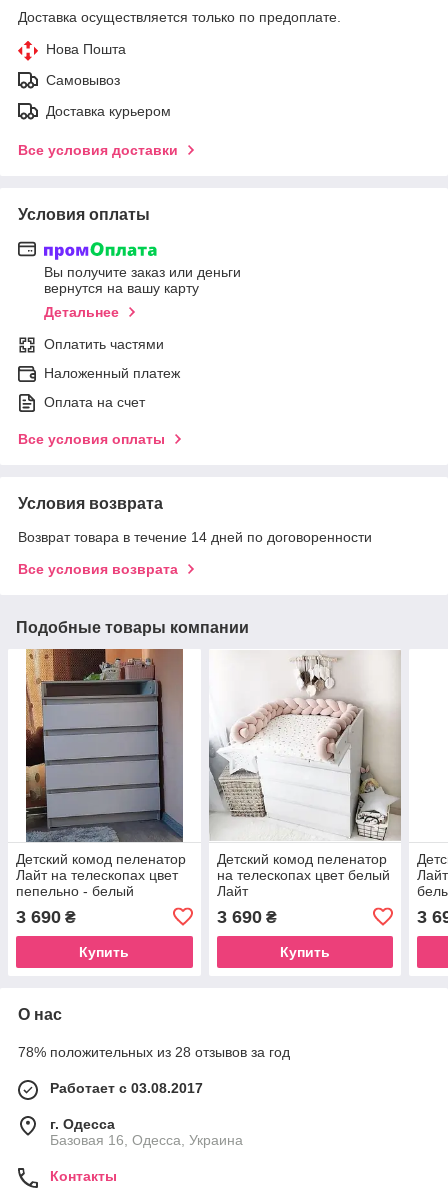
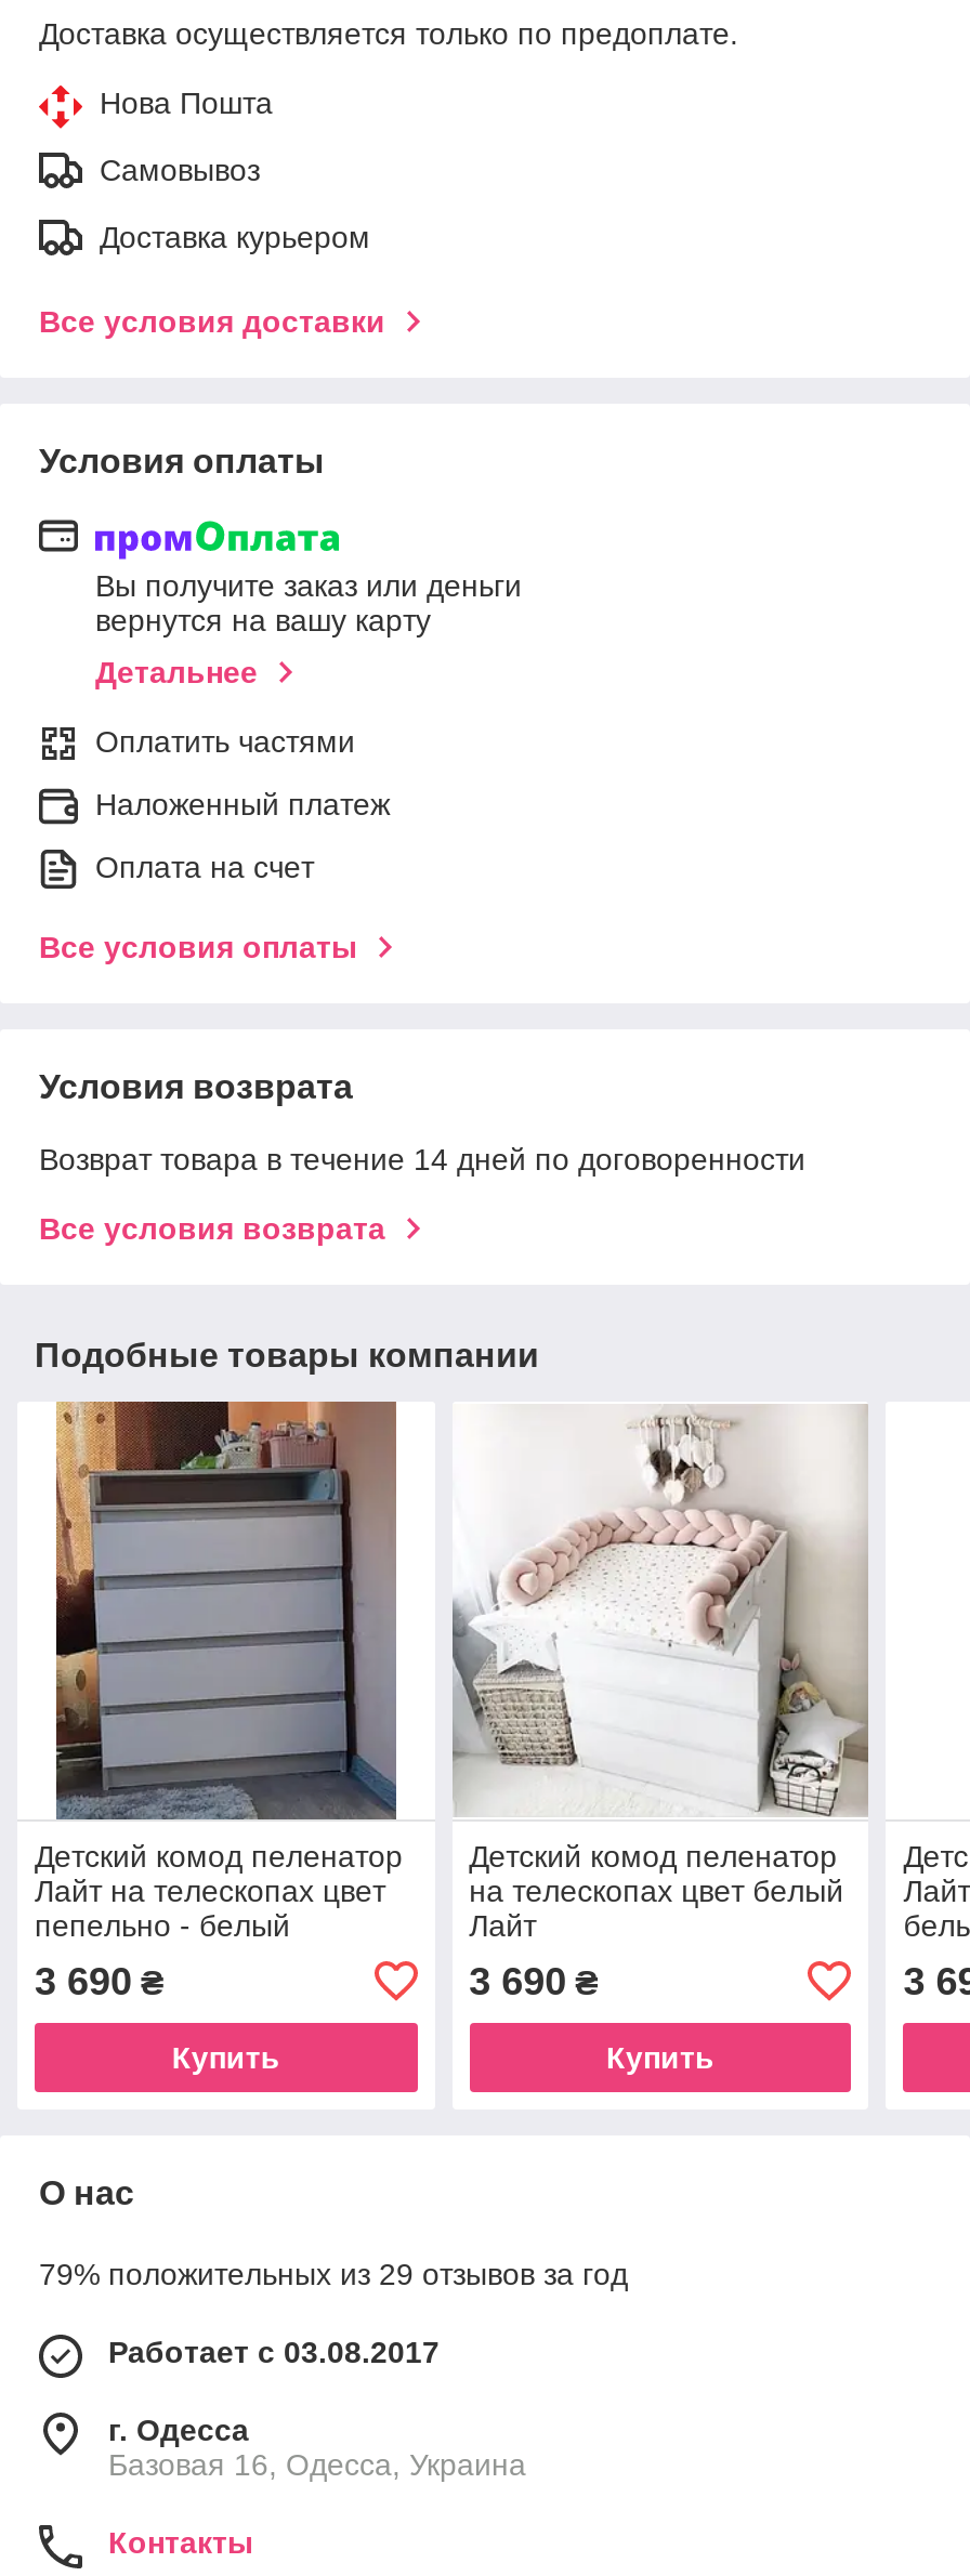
- 78% положительных из 28 отзывов за год
+ 79% положительных из 29 отзывов за год
